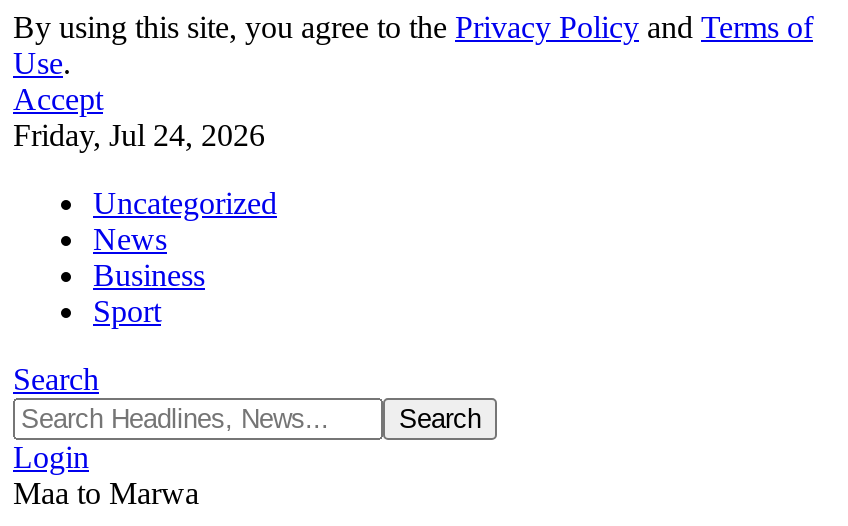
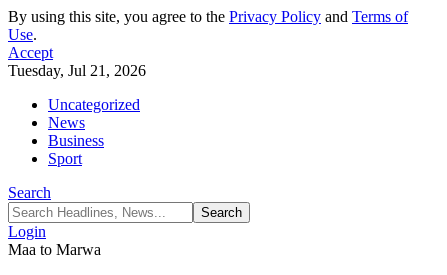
- Friday, Jul 24, 2026
+ Tuesday, Jul 21, 2026
